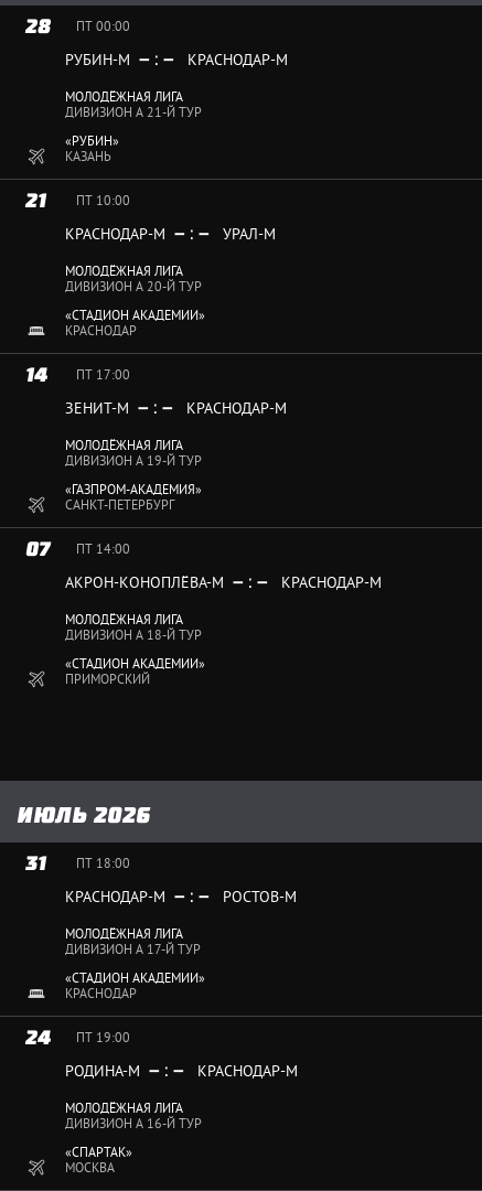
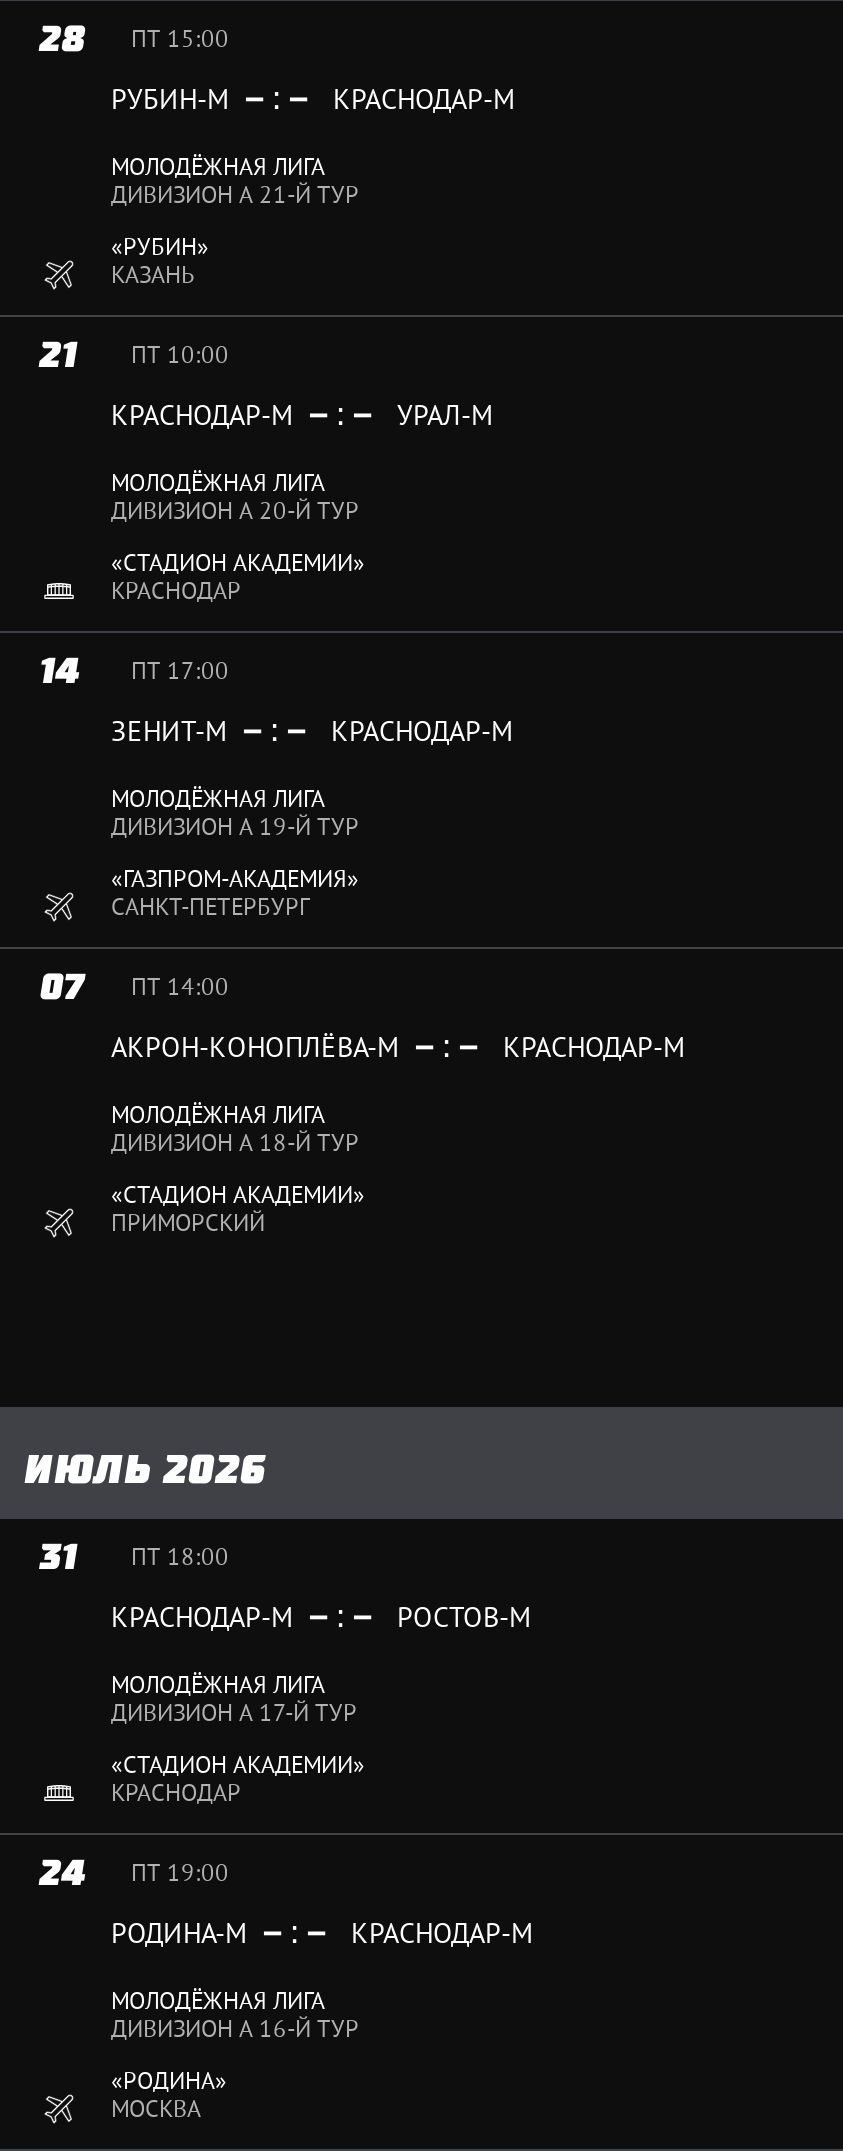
- 28 ПТ 00:00
+ 28 ПТ 15:00

- «СПАРТАК»
+ «РОДИНА»
